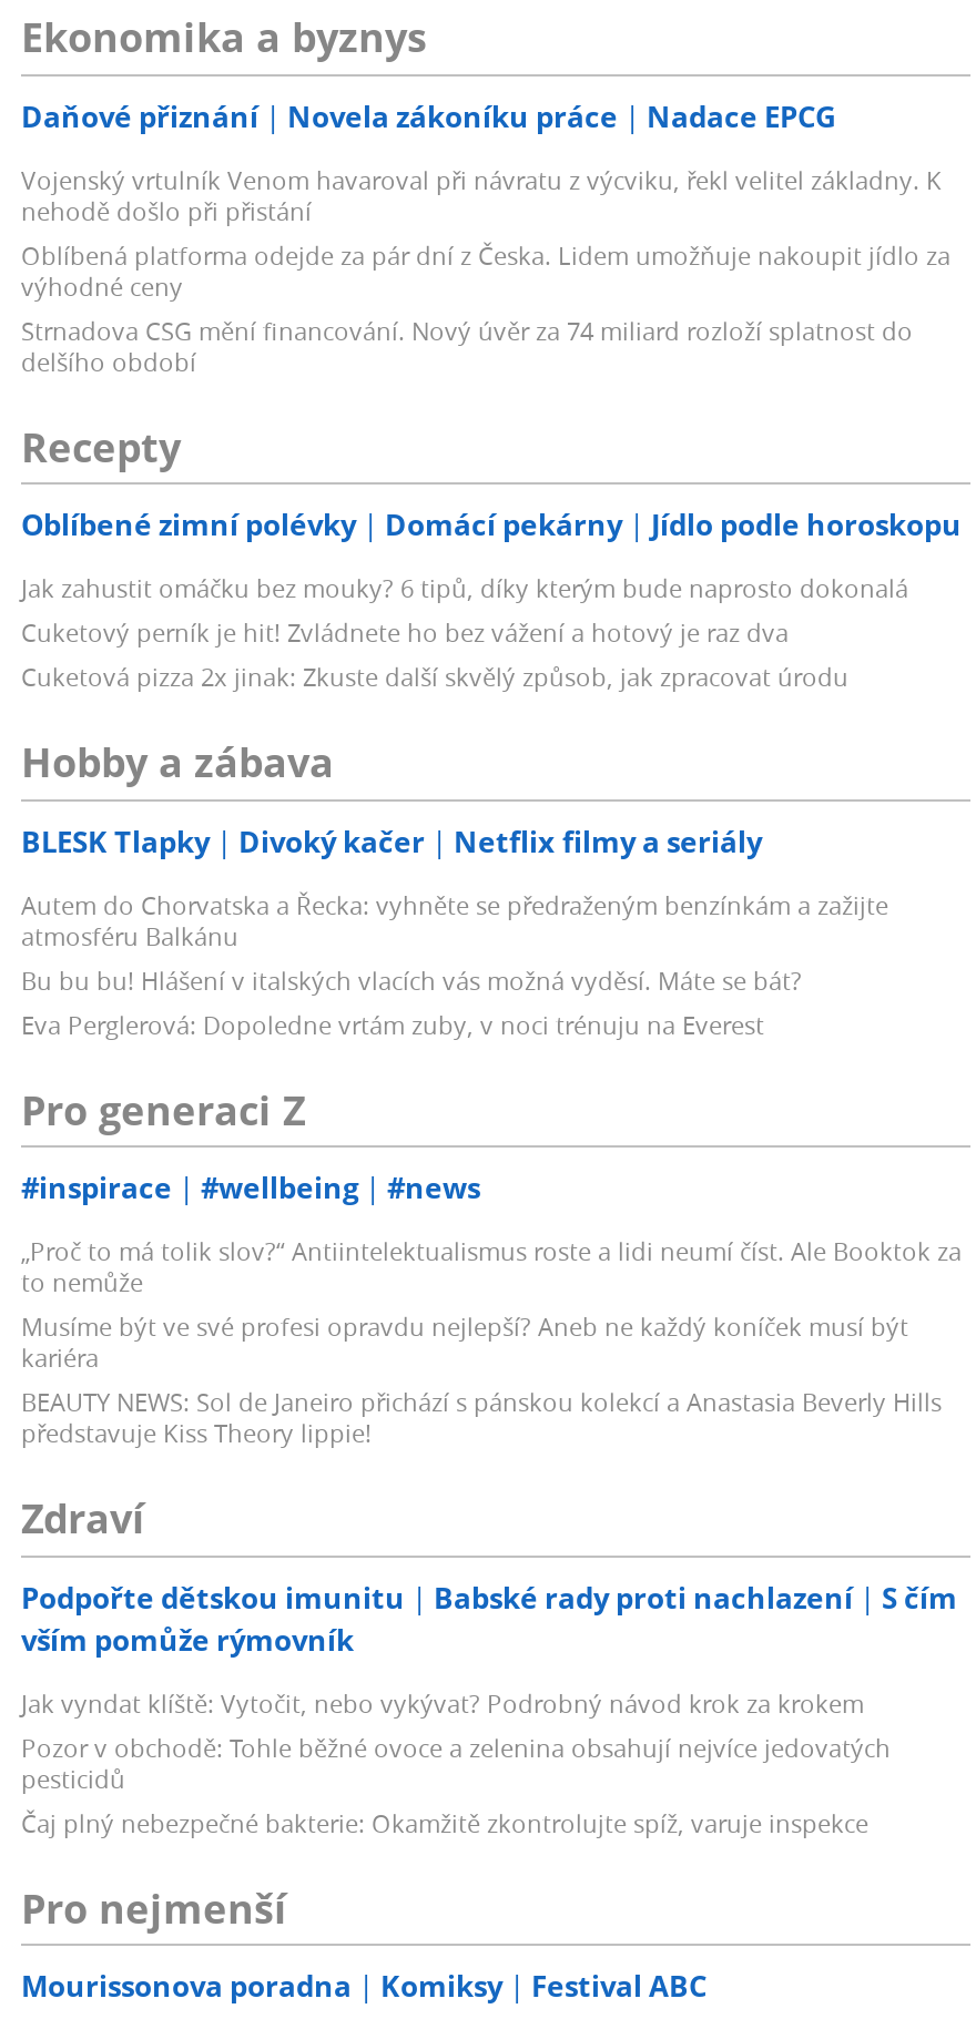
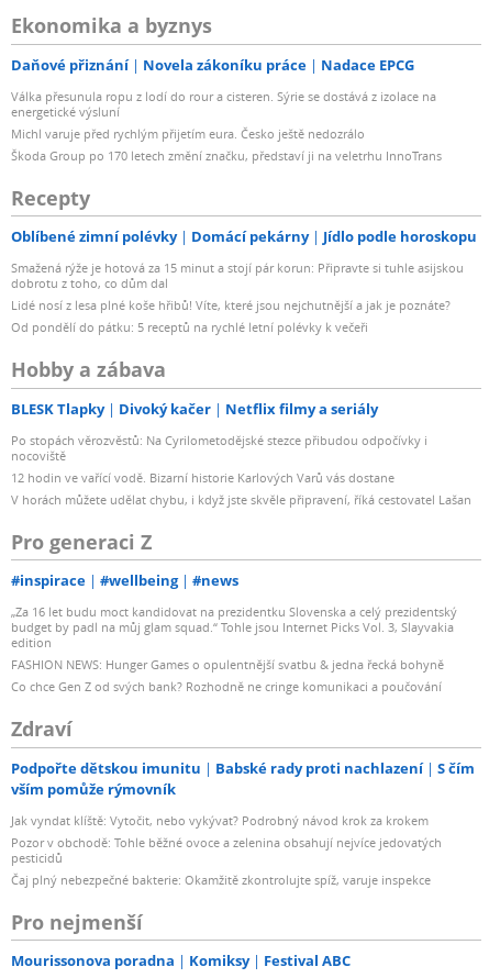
- Vojenský vrtulník Venom havaroval při návratu z výcviku, řekl velitel základny. K
- nehodě došlo při přistání
- Oblíbená platforma odejde za pár dní z Česka. Lidem umožňuje nakoupit jídlo za
- výhodné ceny
- Strnadova CSG mění financování. Nový úvěr za 74 miliard rozloží splatnost do
- delšího období
+ Válka přesunula ropu z lodí do rour a cisteren. Sýrie se dostává z izolace na
+ energetické výsluní
+ Michl varuje před rychlým přijetím eura. Česko ještě nedozrálo
+ Škoda Group po 170 letech změní značku, představí ji na veletrhu InnoTrans

- Jak zahustit omáčku bez mouky? 6 tipů, díky kterým bude naprosto dokonalá
- Cuketový perník je hit! Zvládnete ho bez vážení a hotový je raz dva
- Cuketová pizza 2x jinak: Zkuste další skvělý způsob, jak zpracovat úrodu
+ Smažená rýže je hotová za 15 minut a stojí pár korun: Připravte si tuhle asijskou
+ dobrotu z toho, co dům dal
+ Lidé nosí z lesa plné koše hřibů! Víte, které jsou nejchutnější a jak je poznáte?
+ Od pondělí do pátku: 5 receptů na rychlé letní polévky k večeři

- Autem do Chorvatska a Řecka: vyhněte se předraženým benzínkám a zažijte
- atmosféru Balkánu
- Bu bu bu! Hlášení v italských vlacích vás možná vyděsí. Máte se bát?
- Eva Perglerová: Dopoledne vrtám zuby, v noci trénuju na Everest
+ Po stopách věrozvěstů: Na Cyrilometodějské stezce přibudou odpočívky i
+ nocoviště
+ 12 hodin ve vařící vodě. Bizarní historie Karlových Varů vás dostane
+ V horách můžete udělat chybu, i když jste skvěle připravení, říká cestovatel Lašan

- „Proč to má tolik slov?“ Antiintelektualismus roste a lidi neumí číst. Ale Booktok za
- to nemůže
- Musíme být ve své profesi opravdu nejlepší? Aneb ne každý koníček musí být
- kariéra
- BEAUTY NEWS: Sol de Janeiro přichází s pánskou kolekcí a Anastasia Beverly Hills
- představuje Kiss Theory lippie!
+ „Za 16 let budu moct kandidovat na prezidentku Slovenska a celý prezidentský
+ budget by padl na můj glam squad.“ Tohle jsou Internet Picks Vol. 3, Slayvakia
+ edition
+ FASHION NEWS: Hunger Games o opulentnější svatbu & jedna řecká bohyně
+ Co chce Gen Z od svých bank? Rozhodně ne cringe komunikaci a poučování
